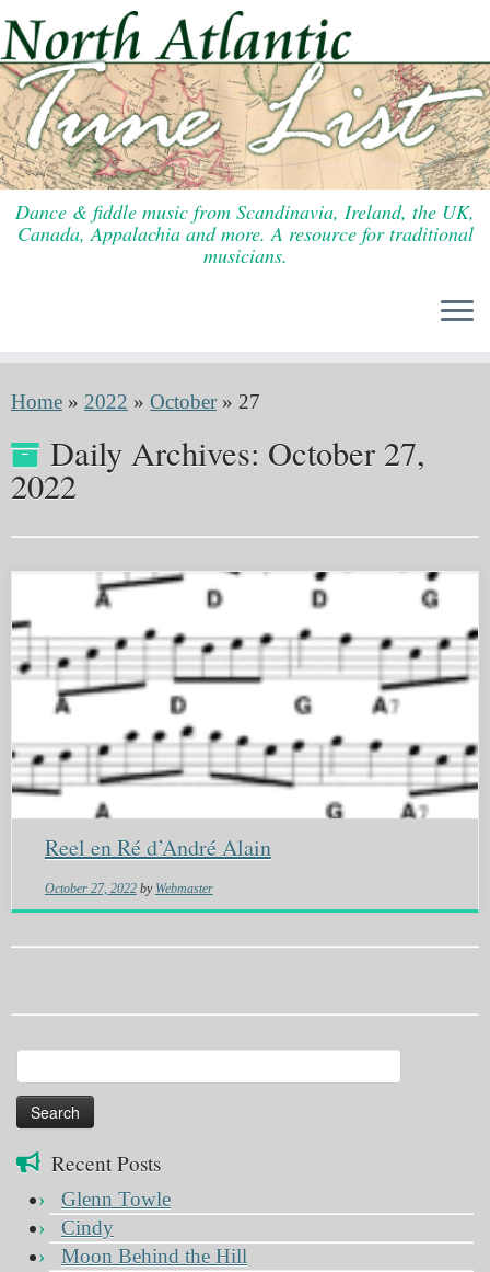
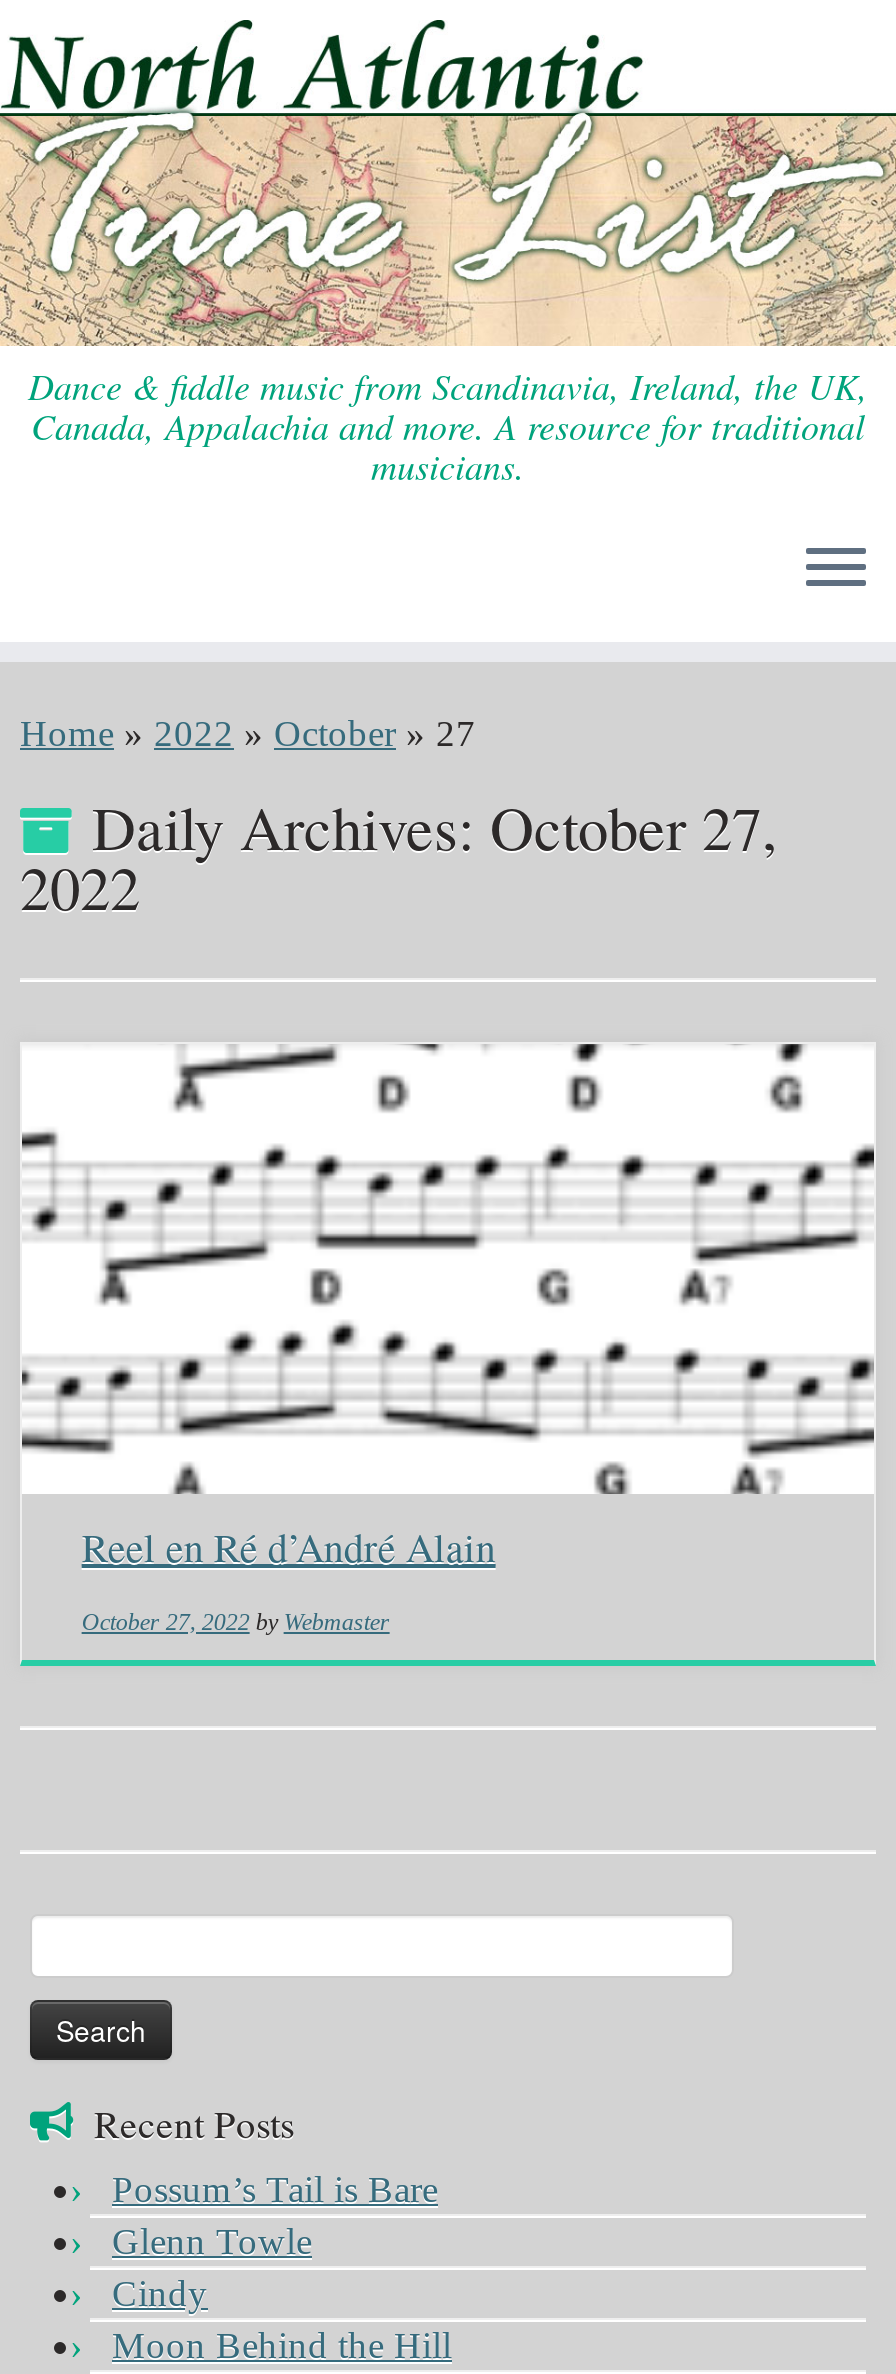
+ Possum’s Tail is Bare
